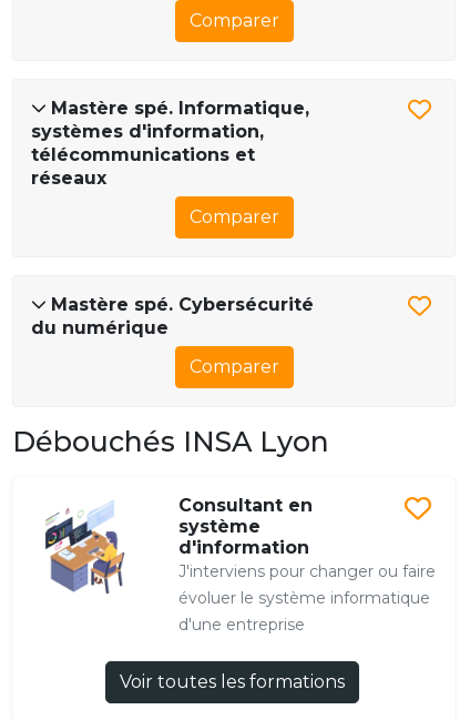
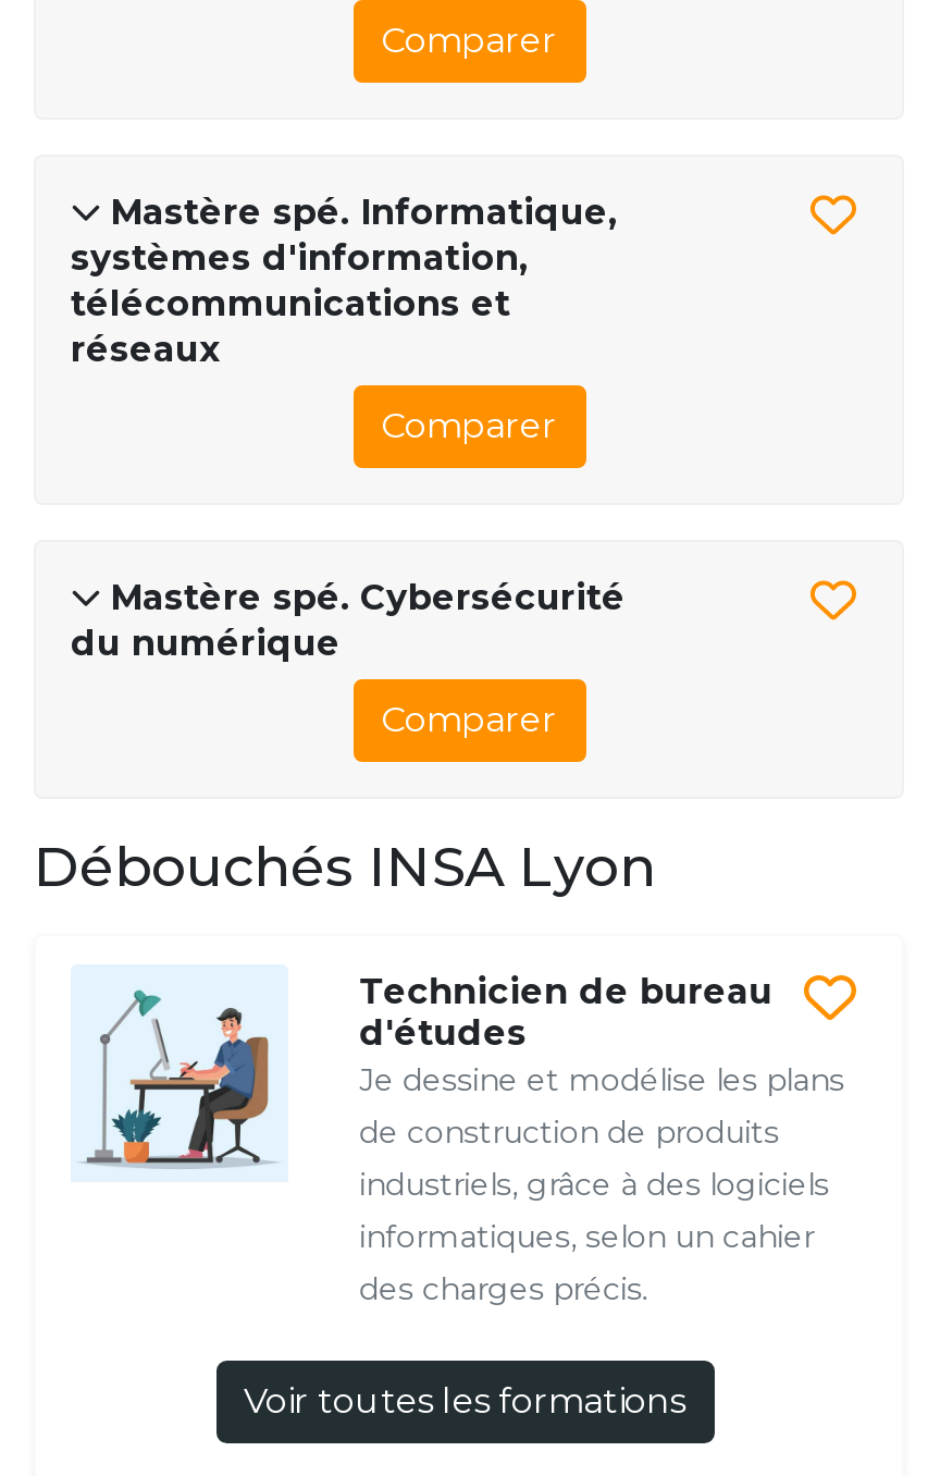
- Consultant en
- système
- d'information
- J'interviens pour changer ou faire
- évoluer le système informatique
- d'une entreprise
+ Technicien de bureau
+ d'études
+ Je dessine et modélise les plans
+ de construction de produits
+ industriels, grâce à des logiciels
+ informatiques, selon un cahier
+ des charges précis.

- [image]
+ [image]
